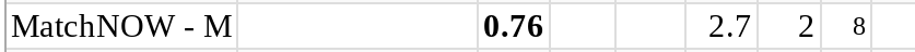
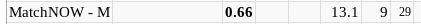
- 0.76
+ 0.66

- 2.7
+ 13.1

- 2
+ 9

- 8
+ 29
